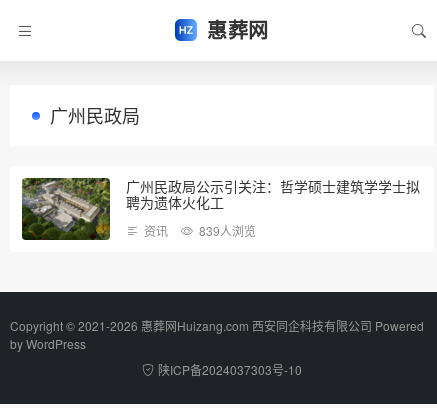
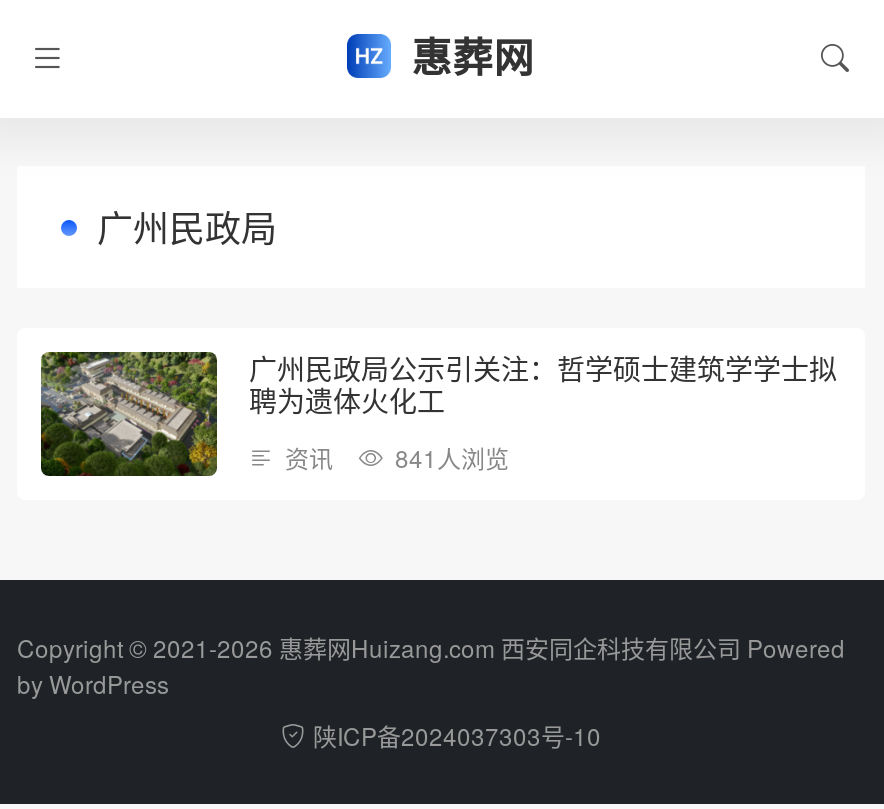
- 资讯 839人浏览
+ 资讯 841人浏览
